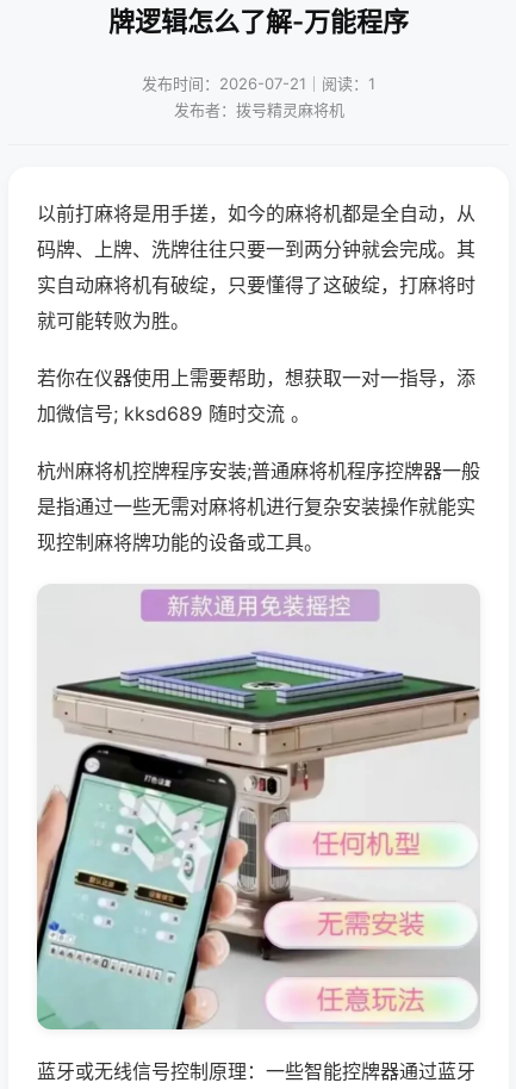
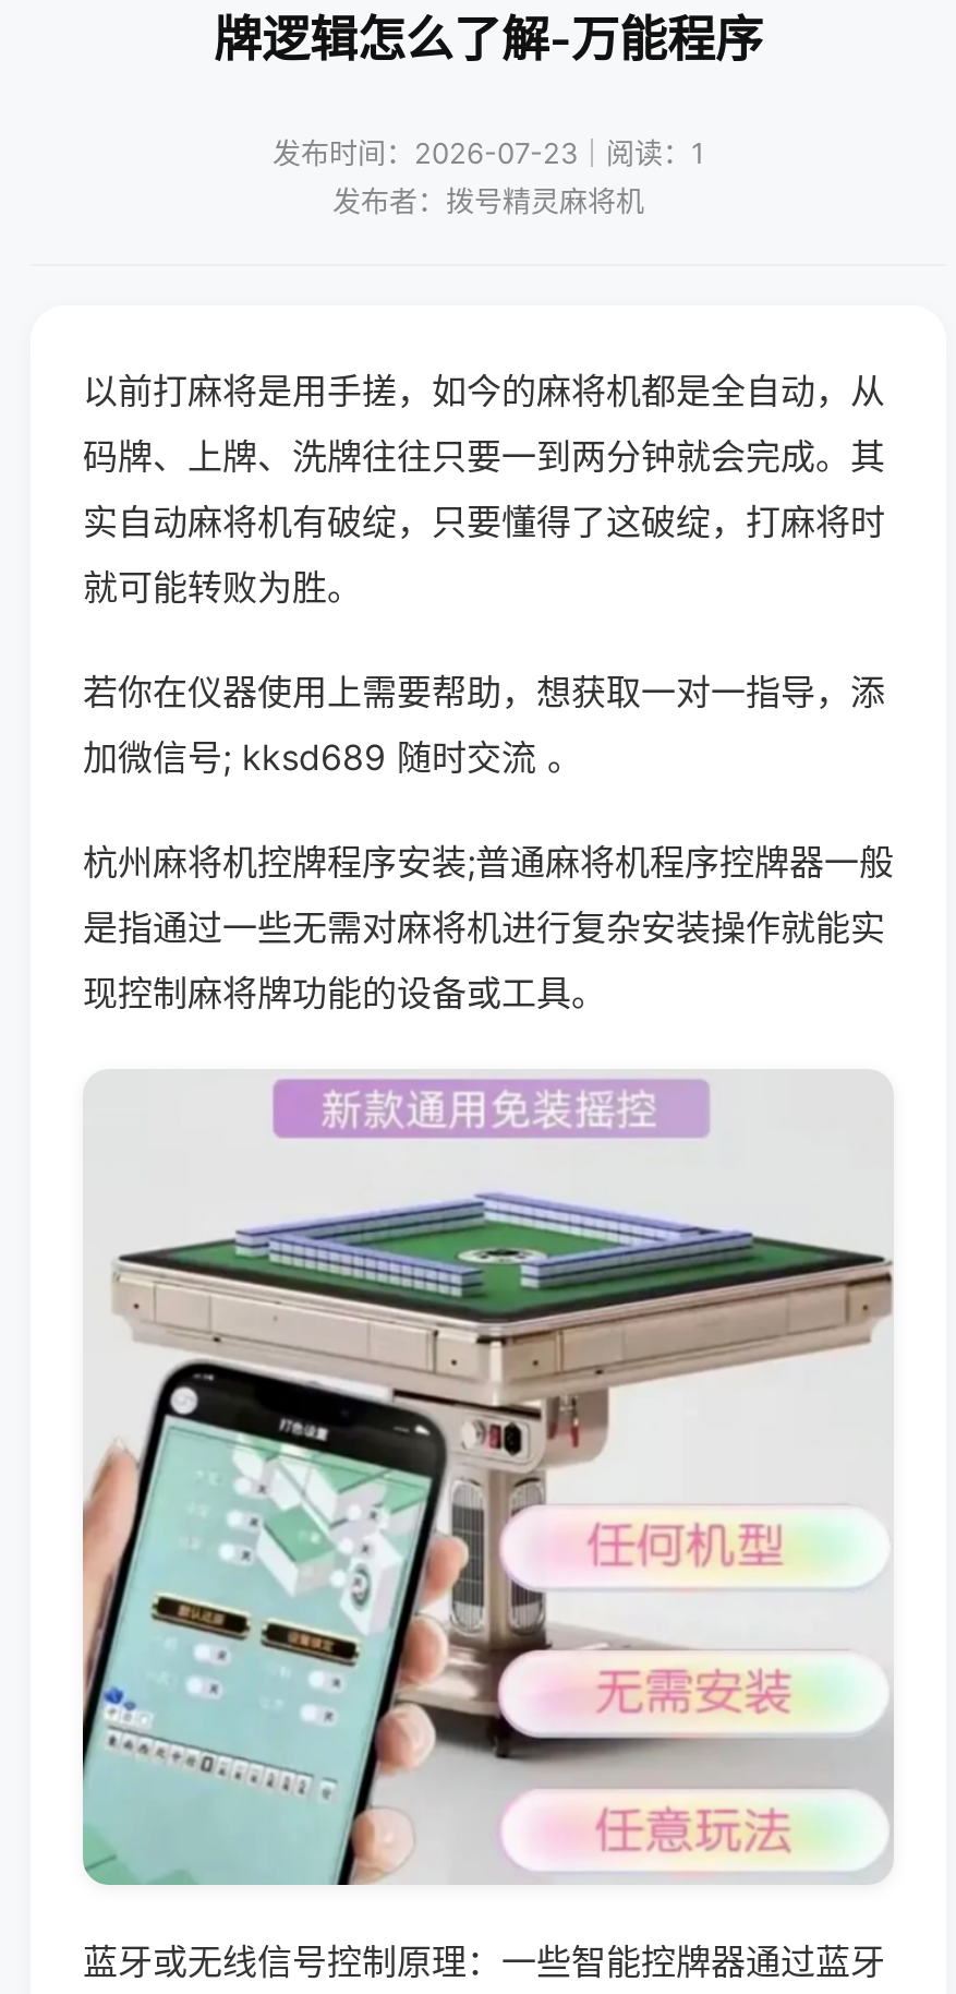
- 发布时间：2026-07-21｜阅读：1
+ 发布时间：2026-07-23｜阅读：1
